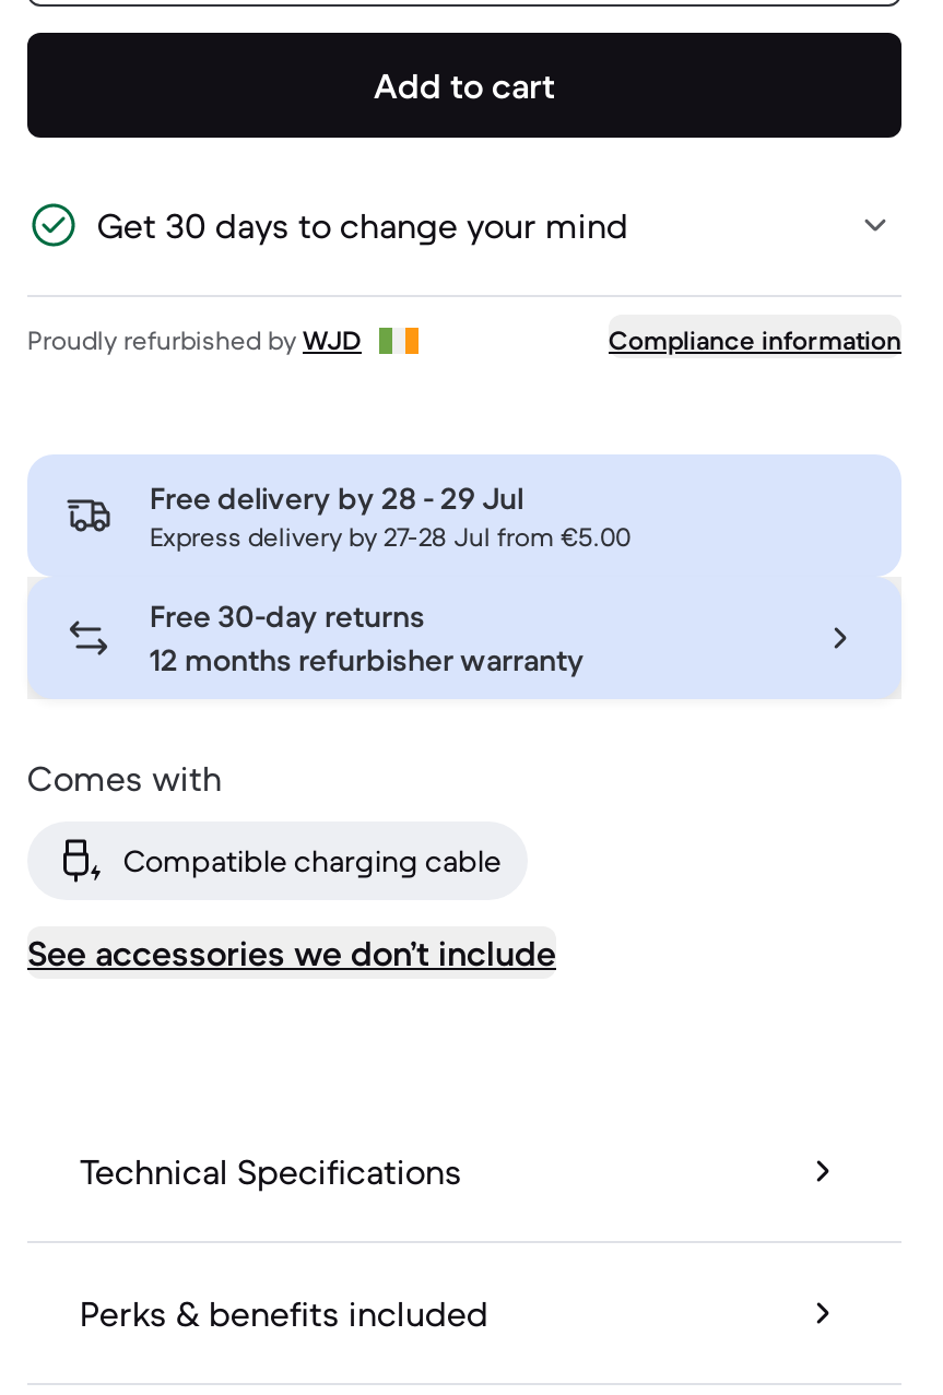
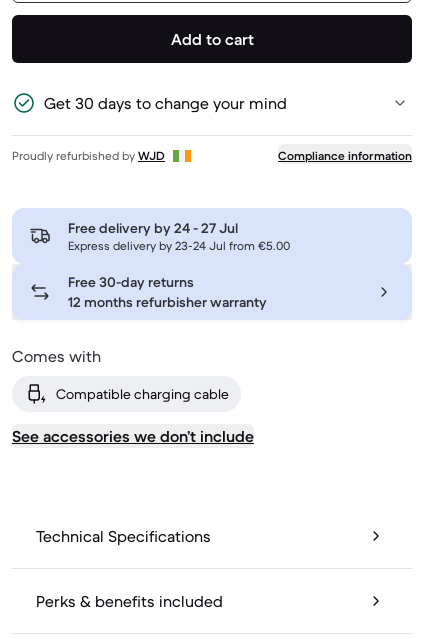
- Free delivery by 28 - 29 Jul
+ Free delivery by 24 - 27 Jul

- Express delivery by 27-28 Jul from €5.00
+ Express delivery by 23-24 Jul from €5.00
